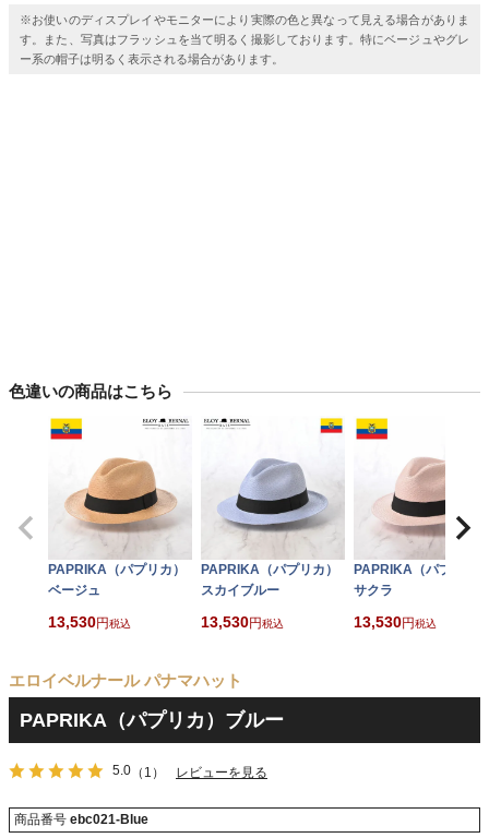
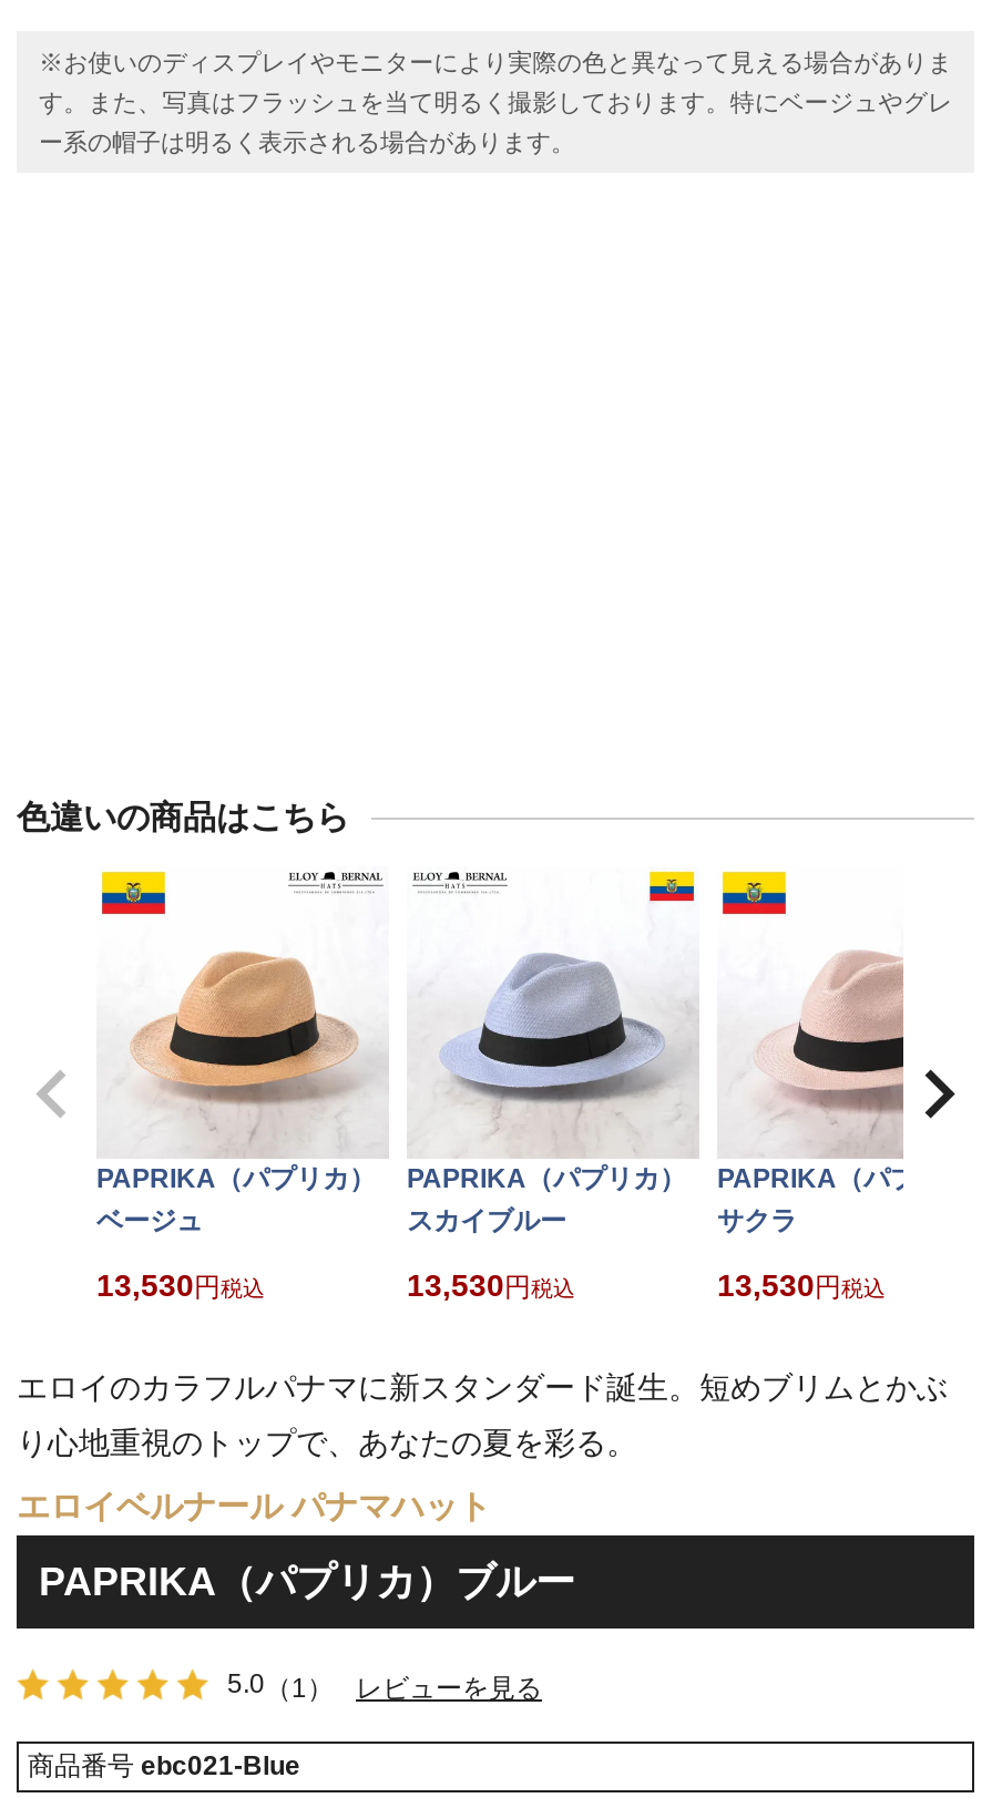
+ エロイのカラフルパナマに新スタンダード誕生。短めブリムとかぶ
+ り心地重視のトップで、あなたの夏を彩る。
